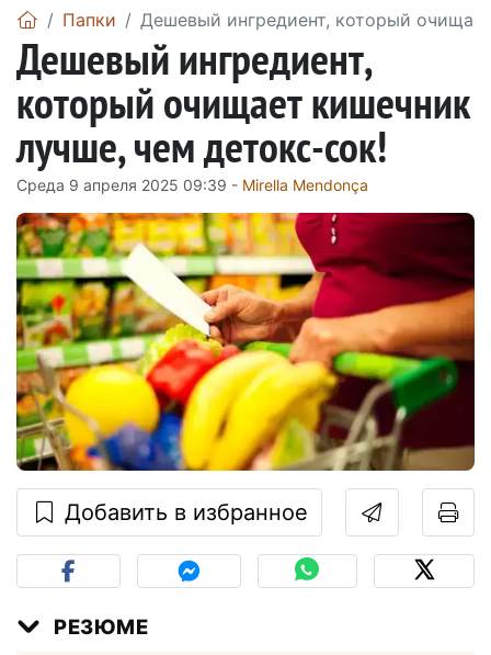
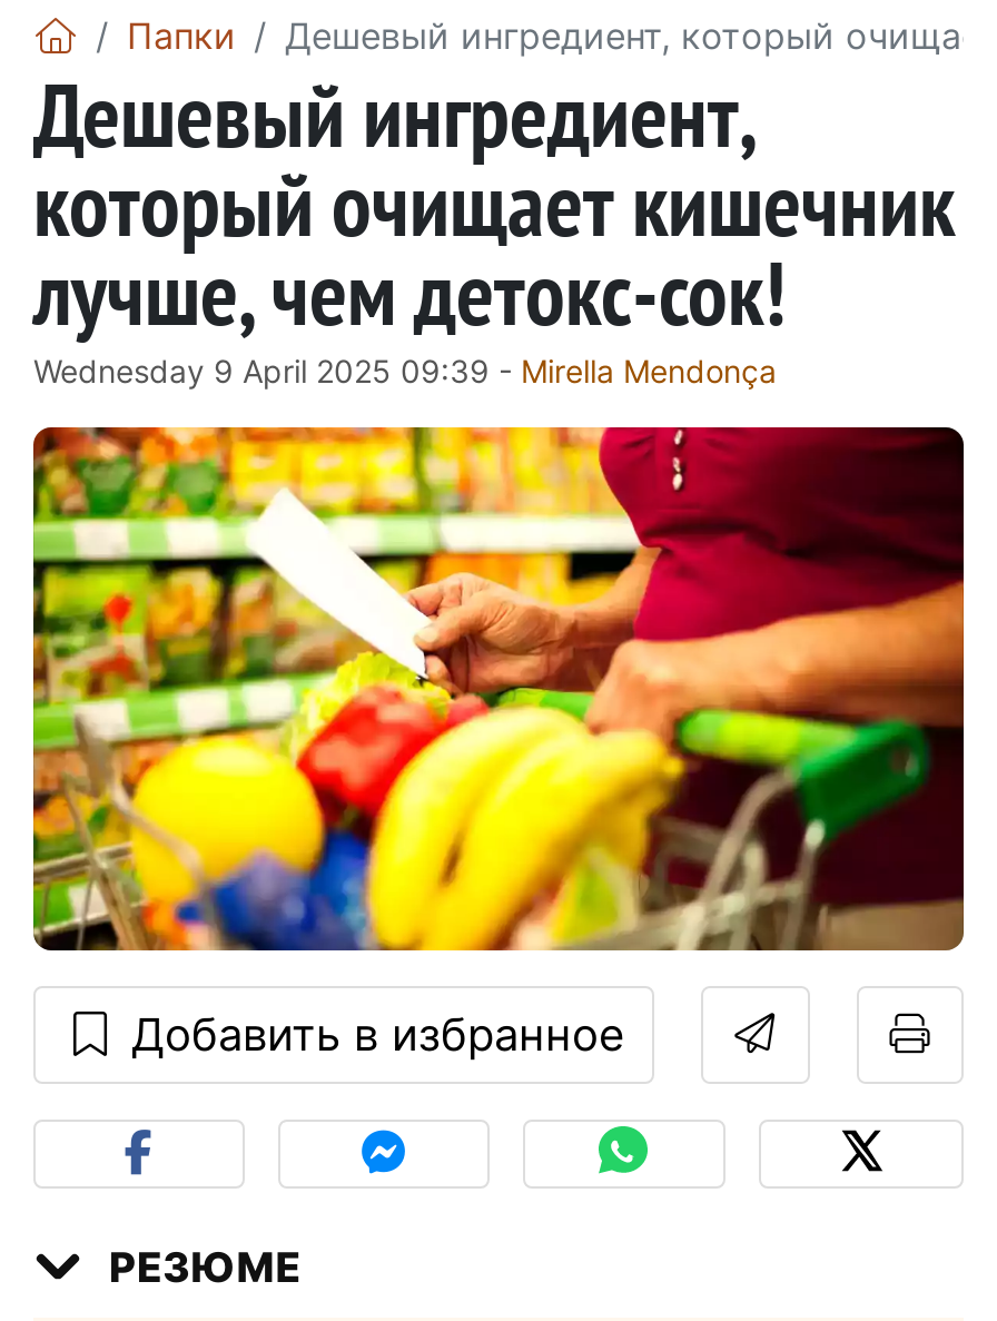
- Среда 9 апреля 2025 09:39 - Mirella Mendonça
+ Wednesday 9 April 2025 09:39 - Mirella Mendonça
